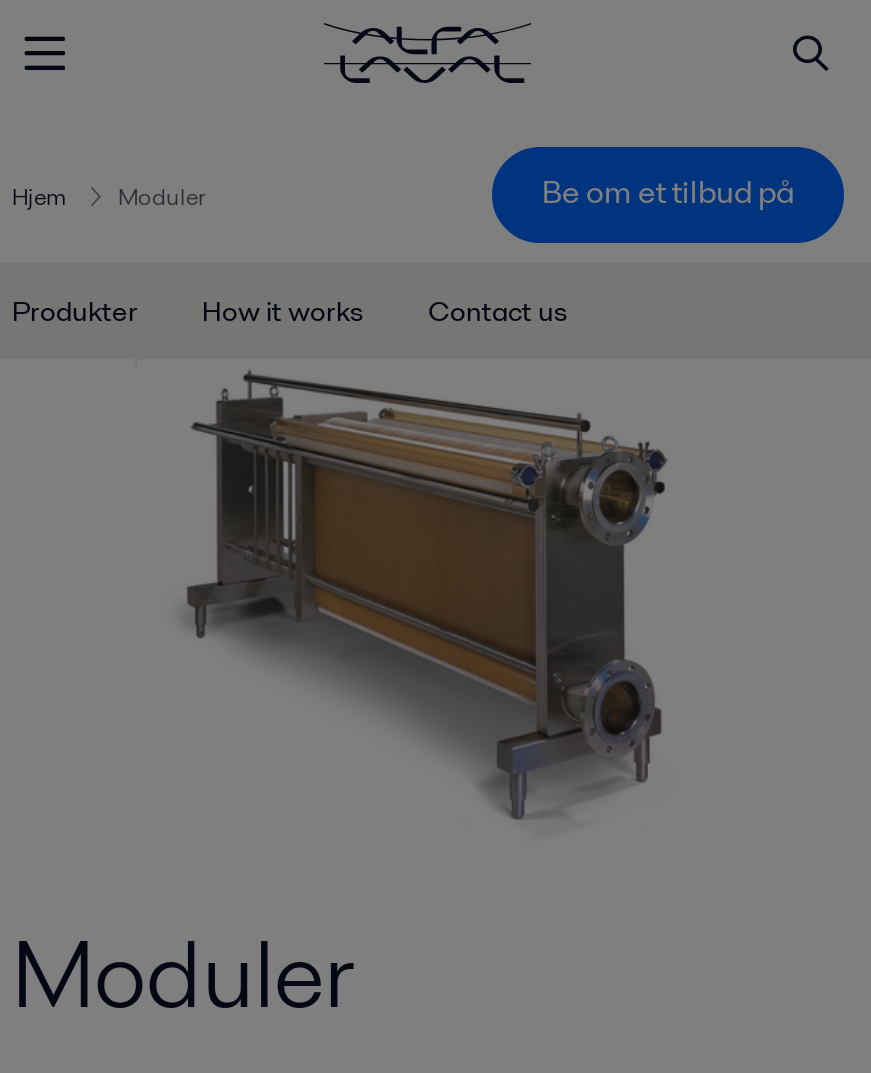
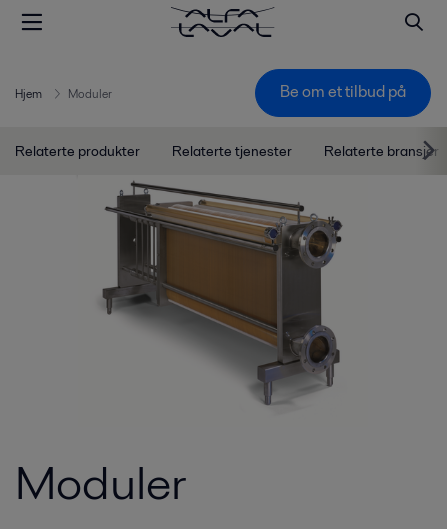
- Produkter
- How it works
- Contact us
+ Relaterte produkter
+ Relaterte tjenester
+ Relaterte bransjer
